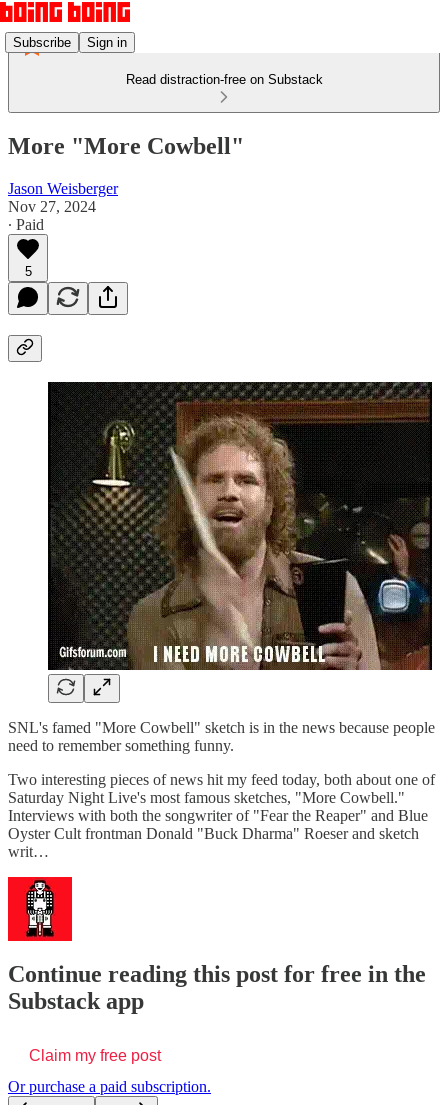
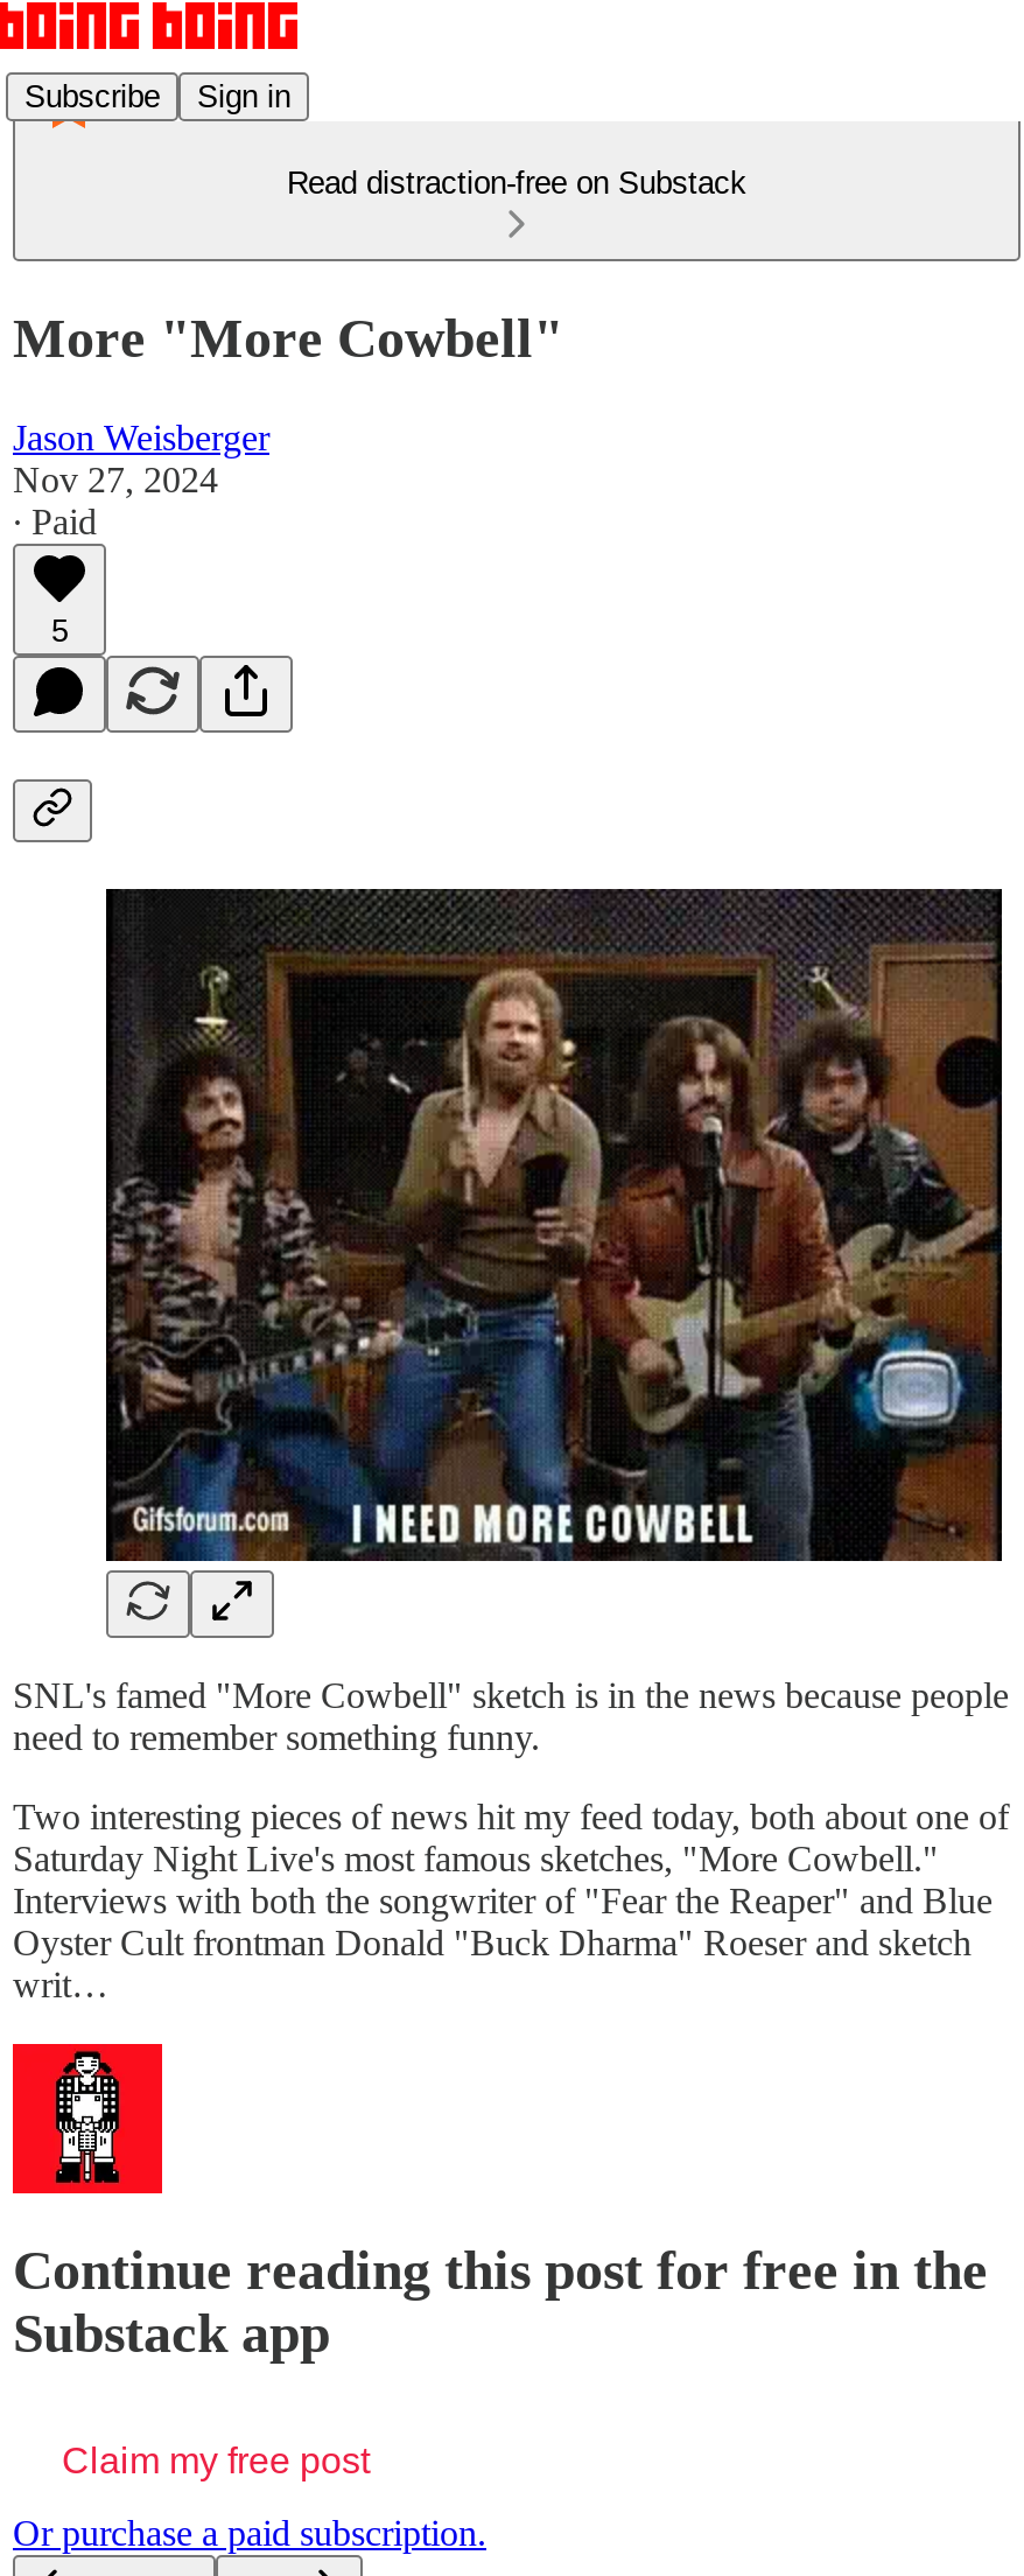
- [image]
+ [image]
